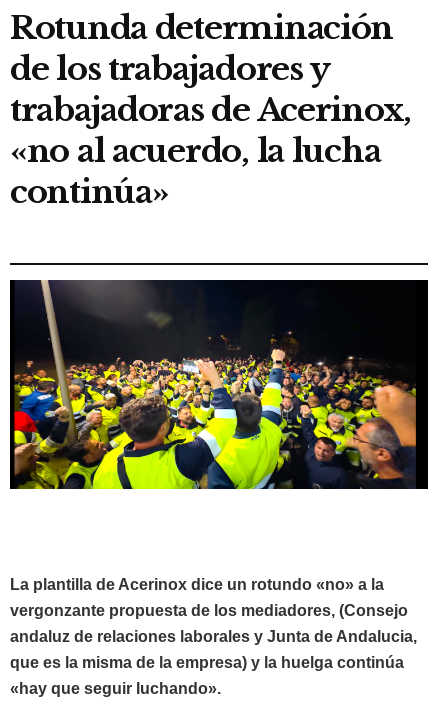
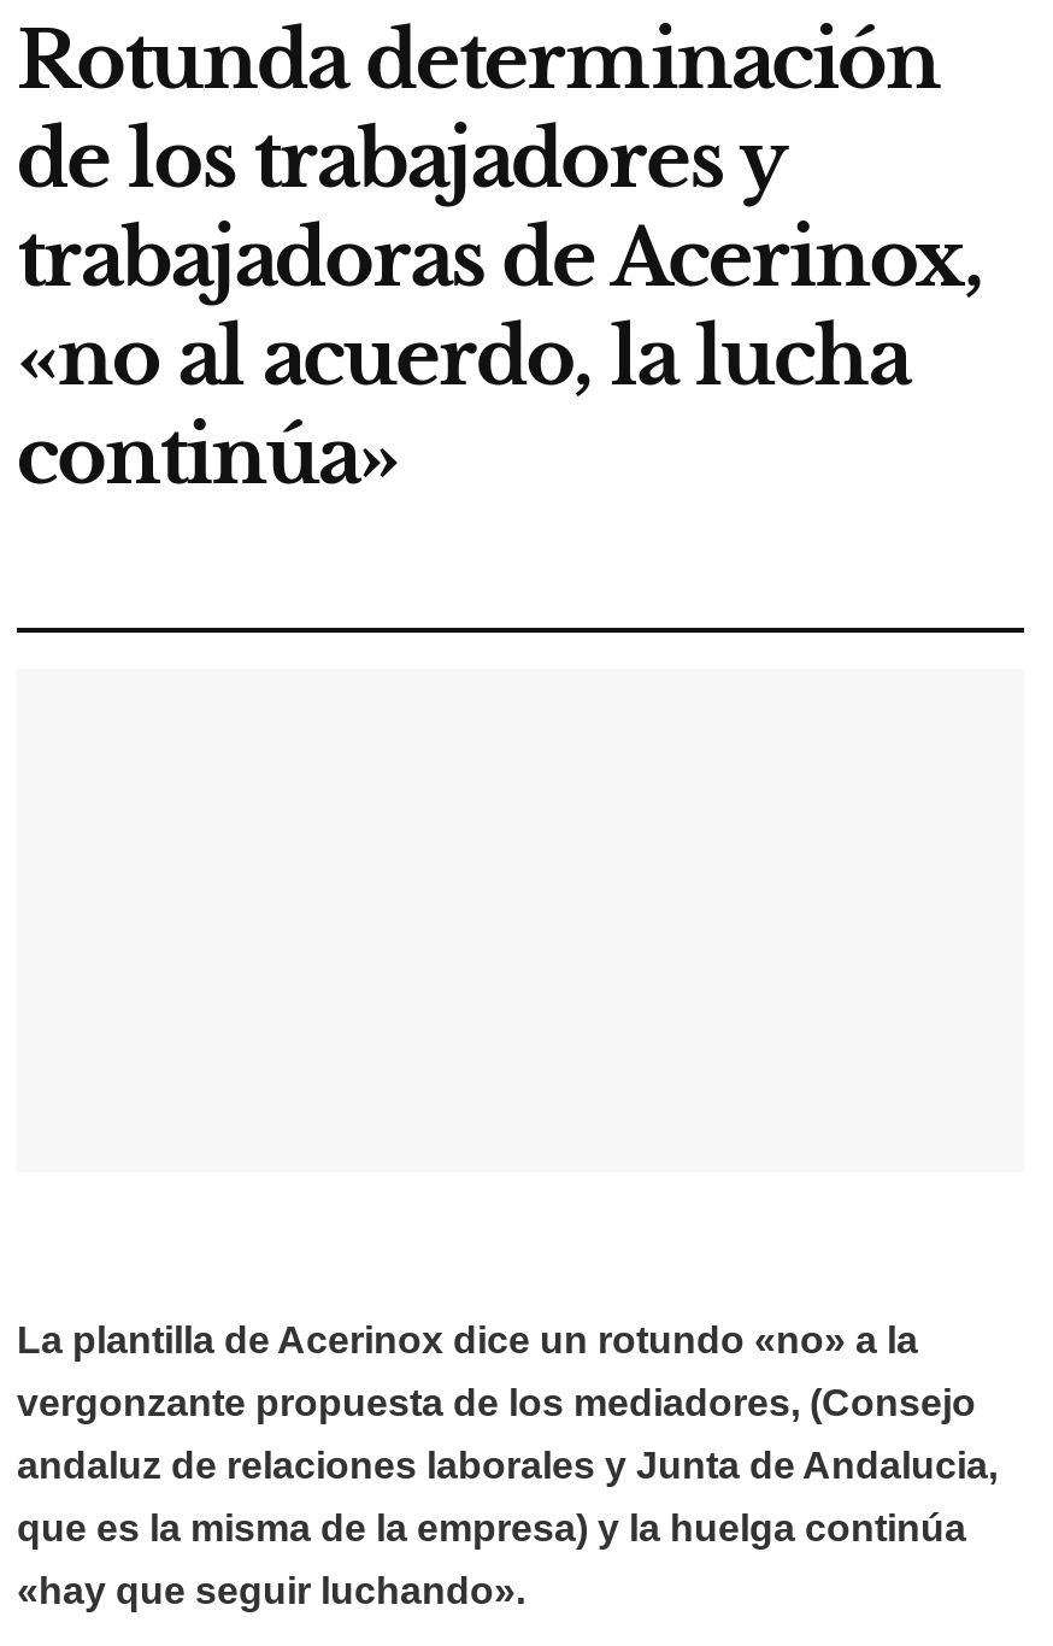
- [image]
